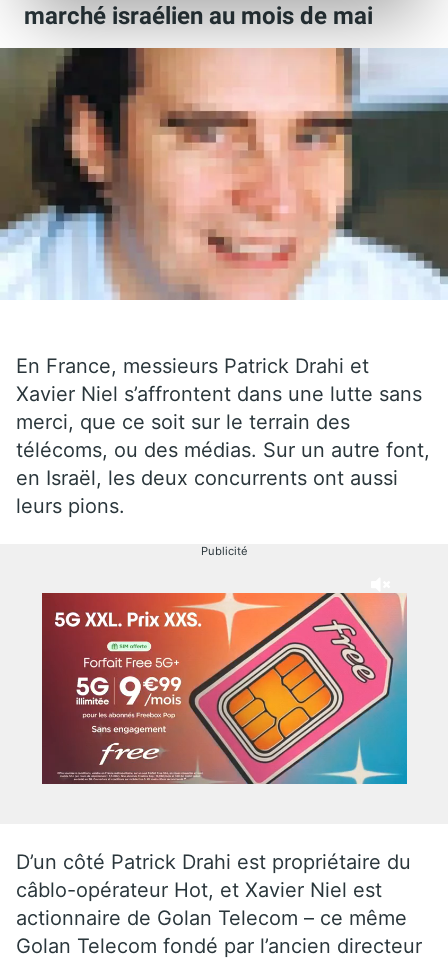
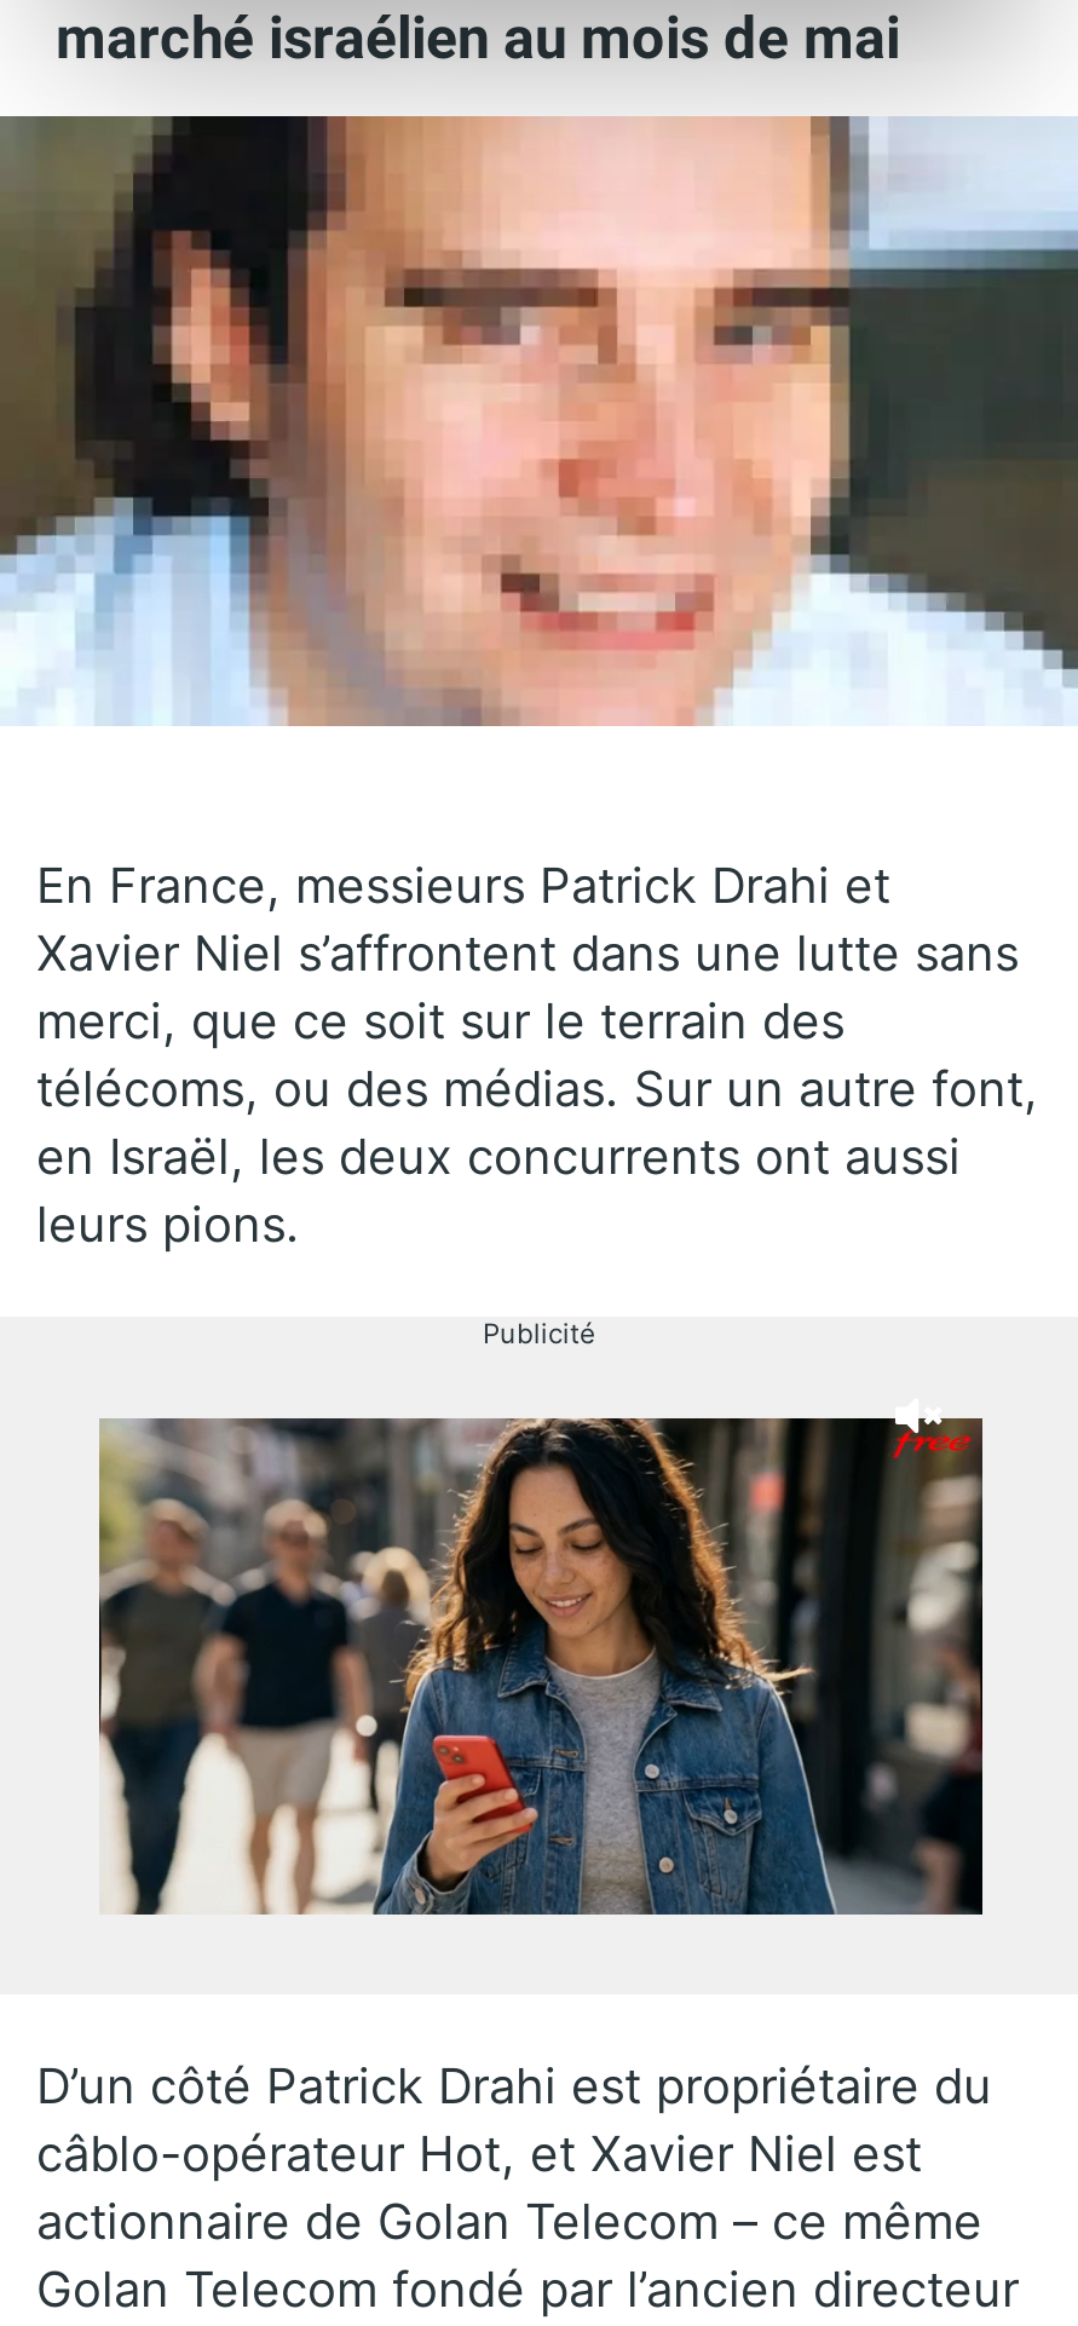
- [image]
+ [image]
